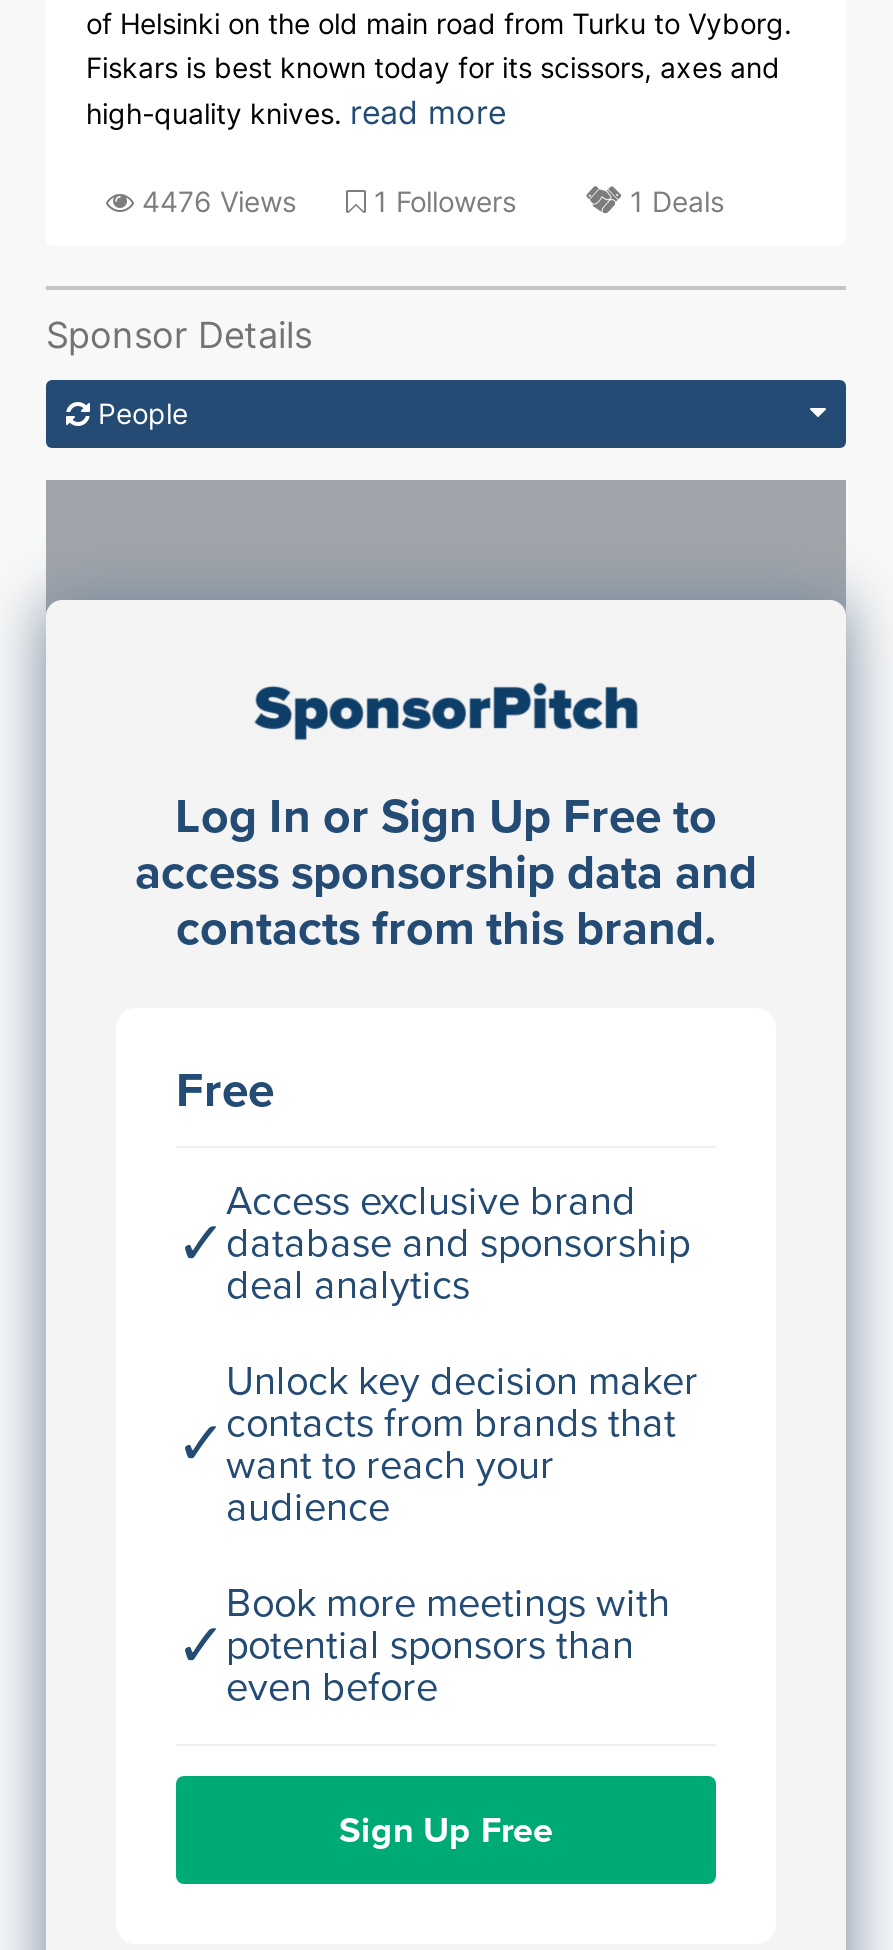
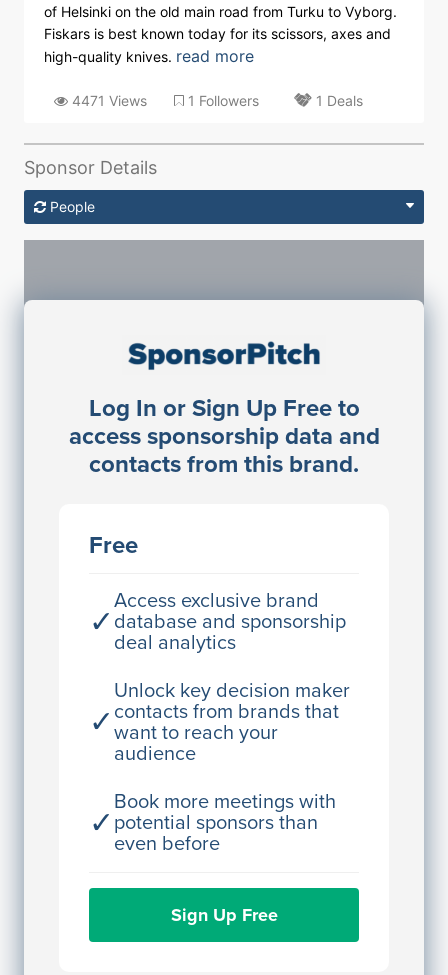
- 4476 Views
+ 4471 Views
